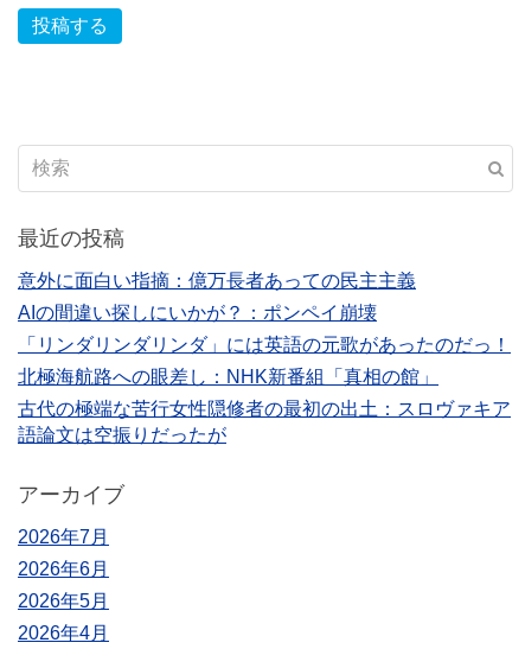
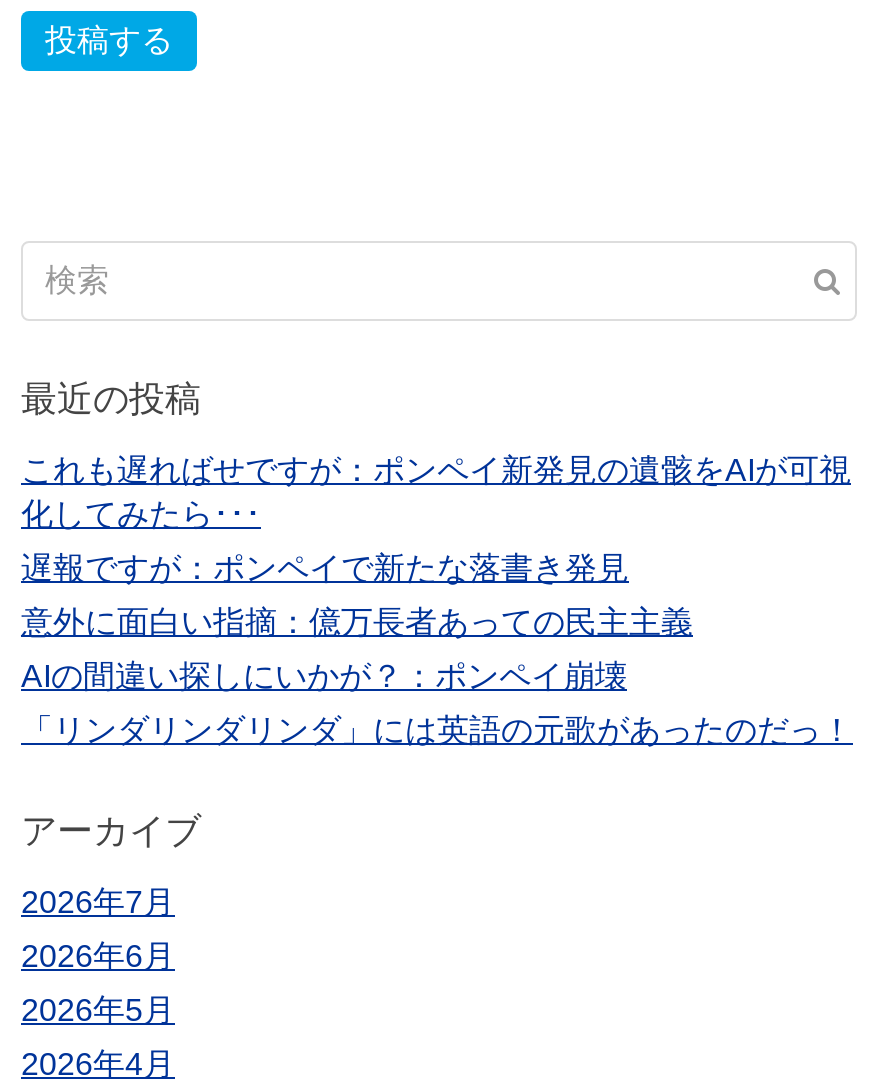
+ これも遅ればせですが：ポンペイ新発見の遺骸をAIが可視
+ 化してみたら･･･
+ 遅報ですが：ポンペイで新たな落書き発見

moved down: 意外に面白い指摘：億万長者あっての民主主義 | AIの間違い探しにいかが？：ポンペイ崩壊

- 北極海航路への眼差し：NHK新番組「真相の館」
- 古代の極端な苦行女性隠修者の最初の出土：スロヴァキア
- 語論文は空振りだったが
